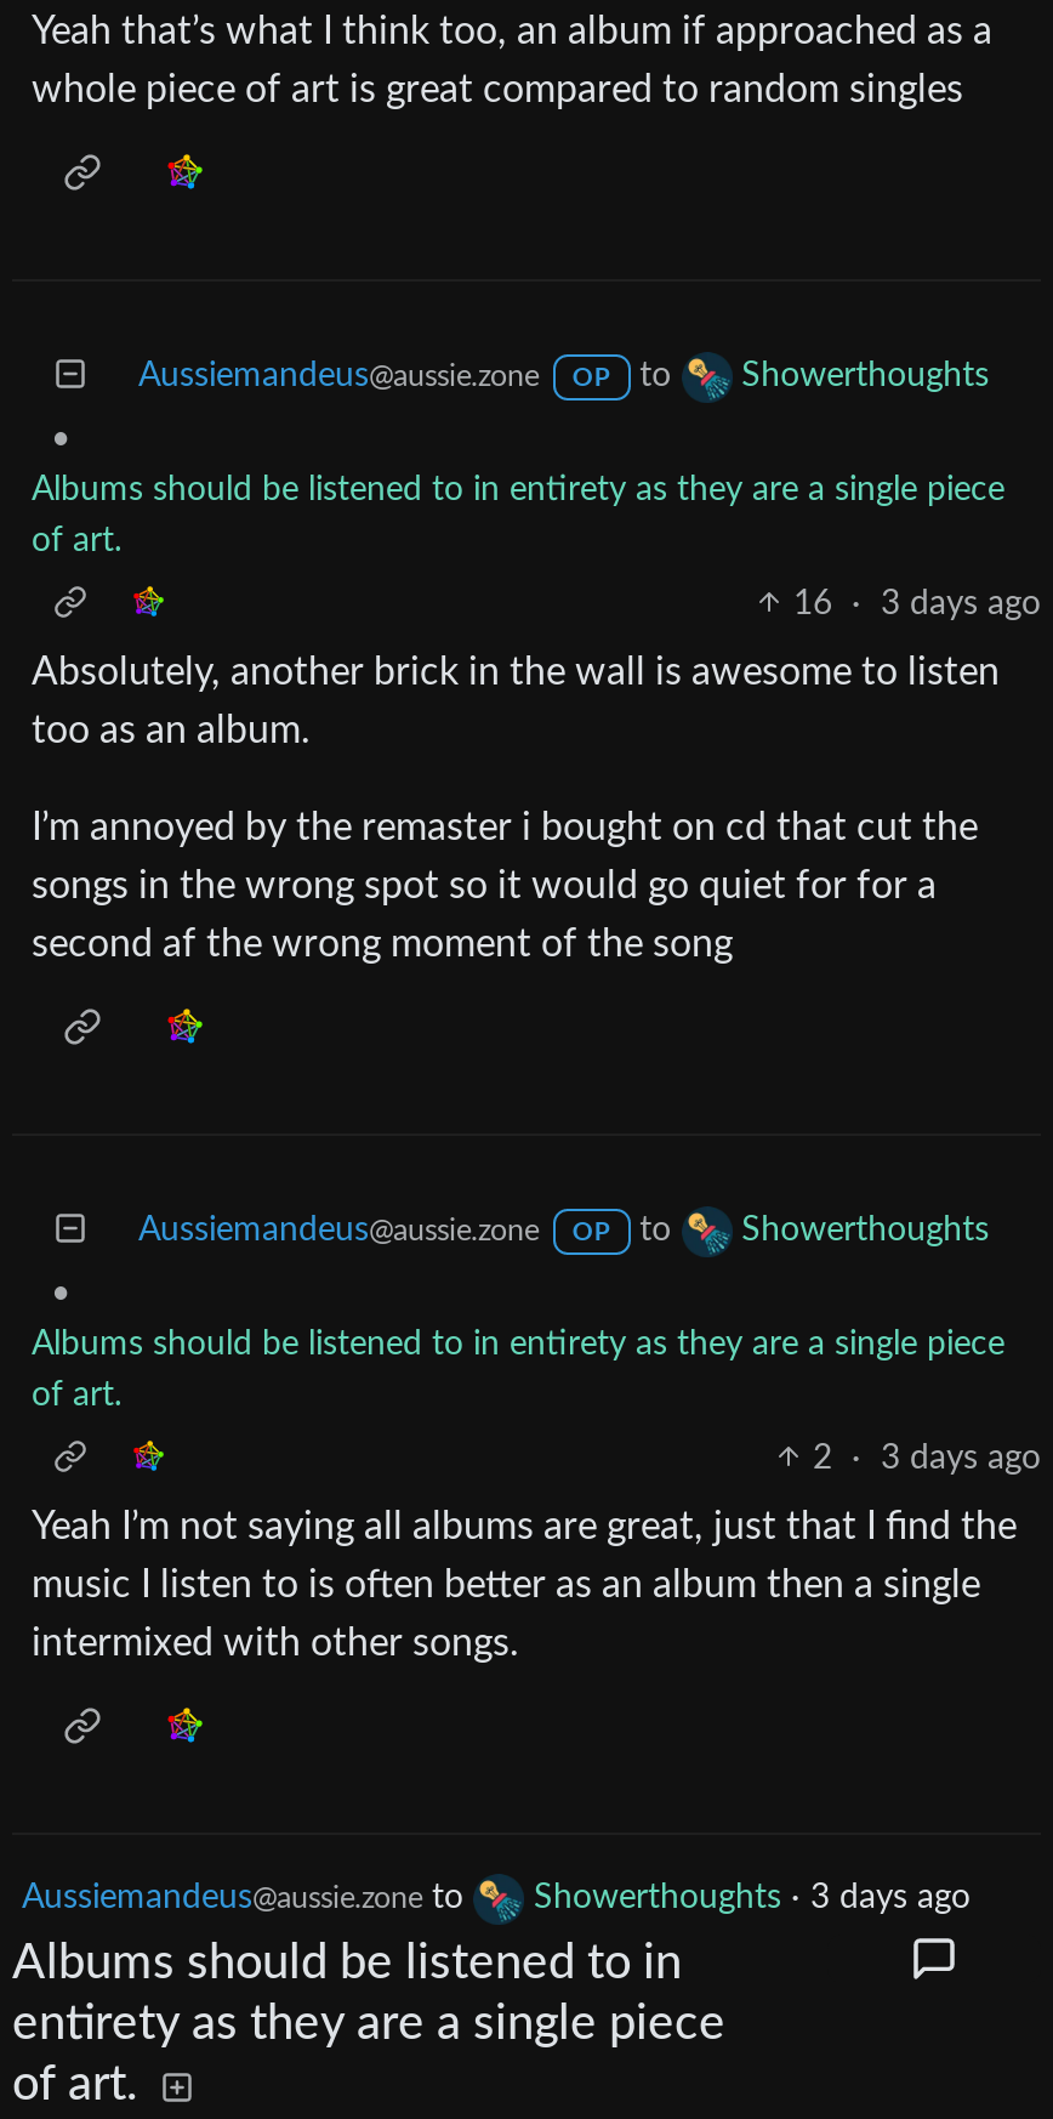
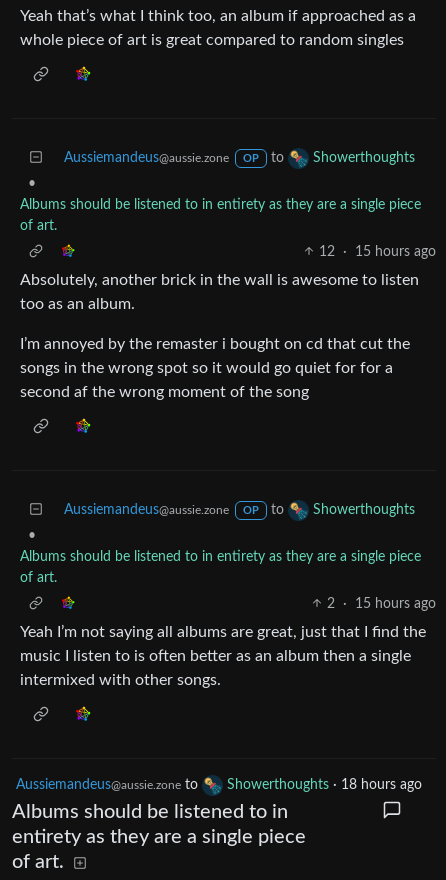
- 16 · 3 days ago
+ 12 · 15 hours ago

- 2 · 3 days ago
+ 2 · 15 hours ago

- Showerthoughts · 3 days ago
+ Showerthoughts · 18 hours ago
